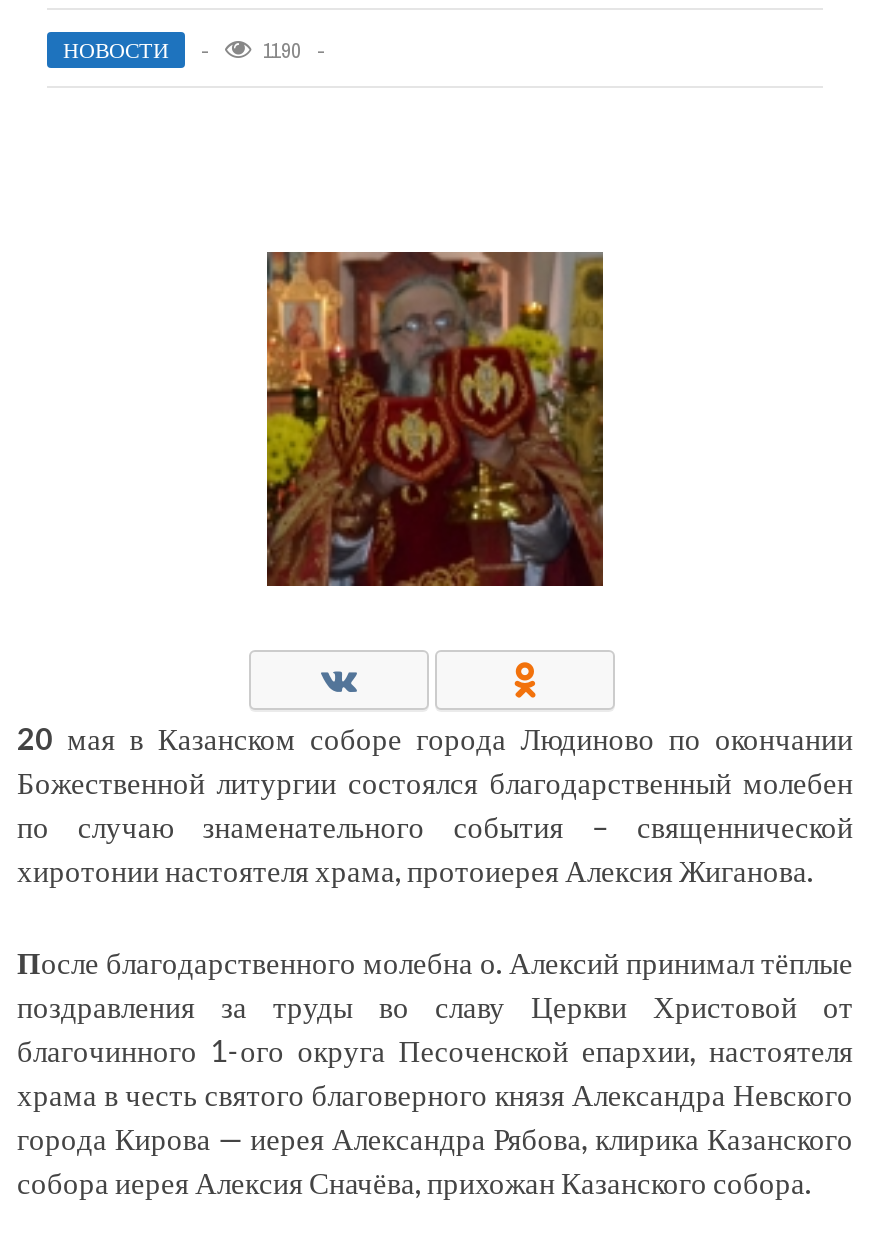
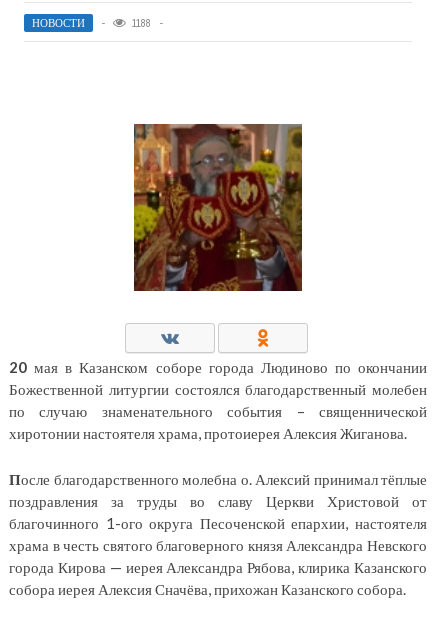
- 1190
+ 1188
